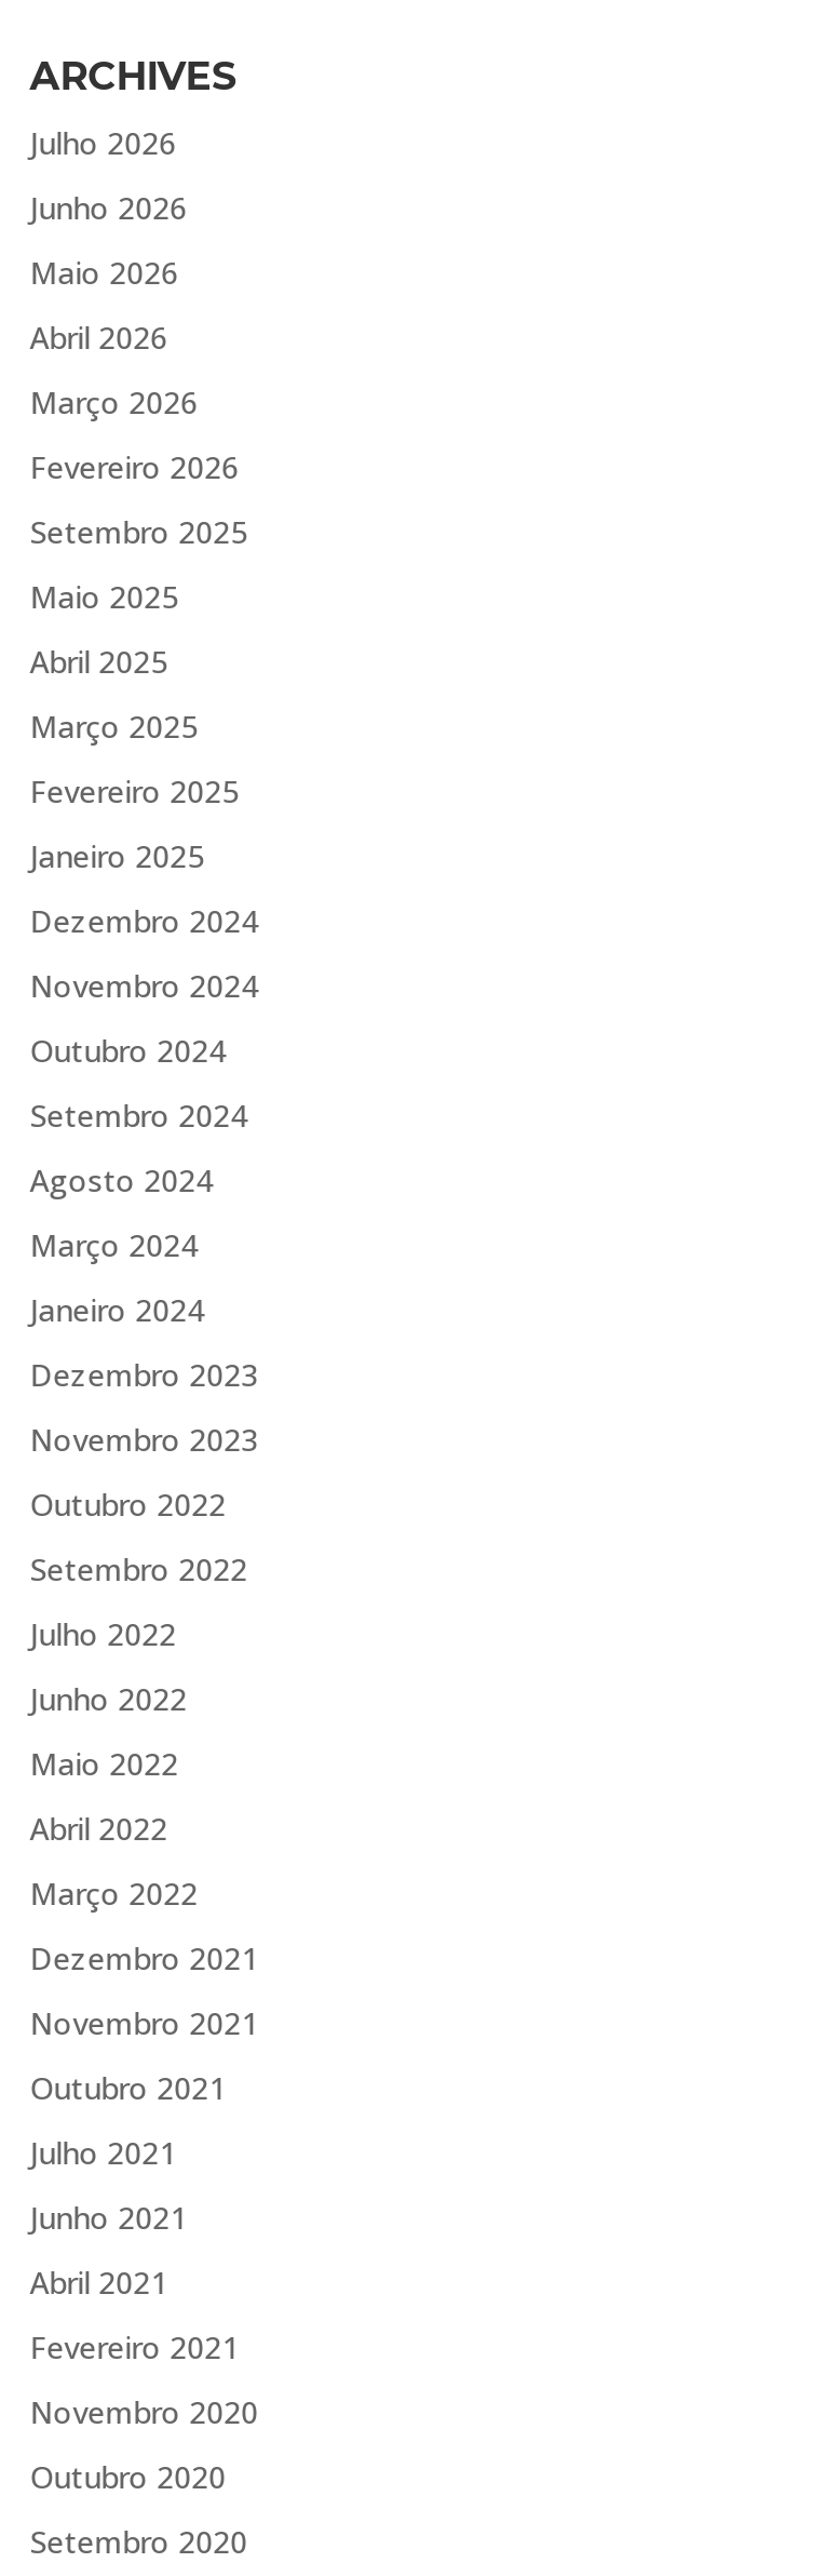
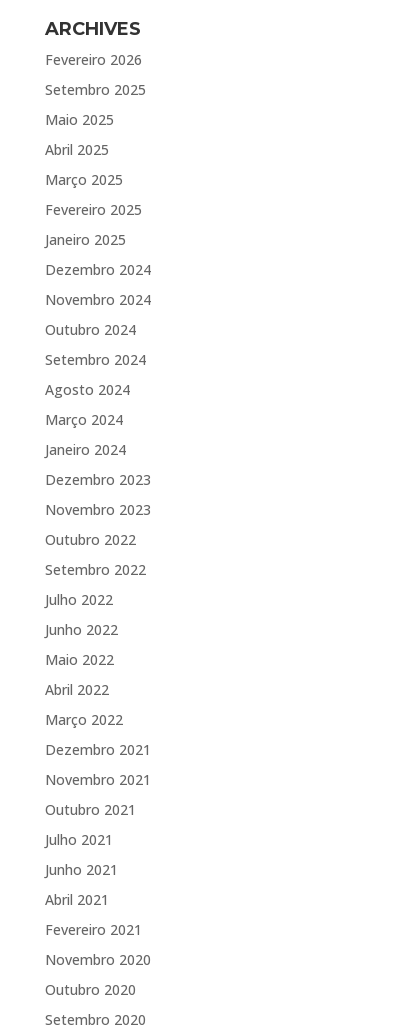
- Julho 2026
- Junho 2026
- Maio 2026
- Abril 2026
- Março 2026
